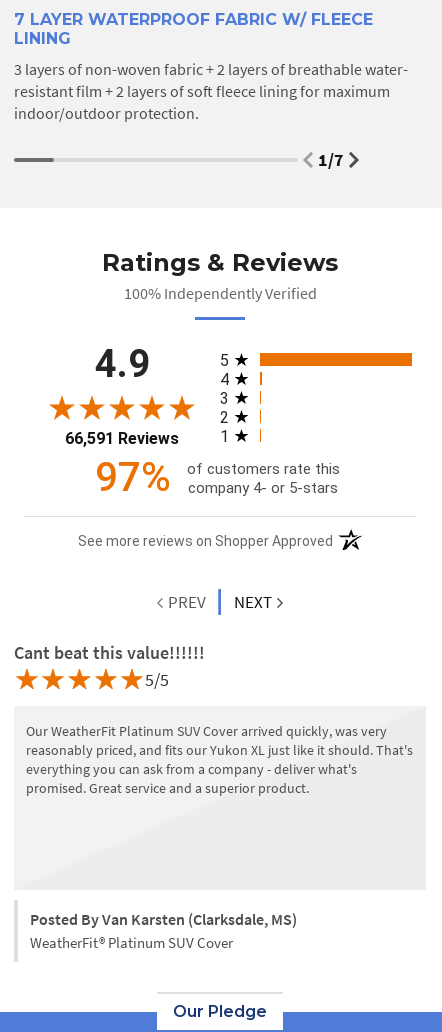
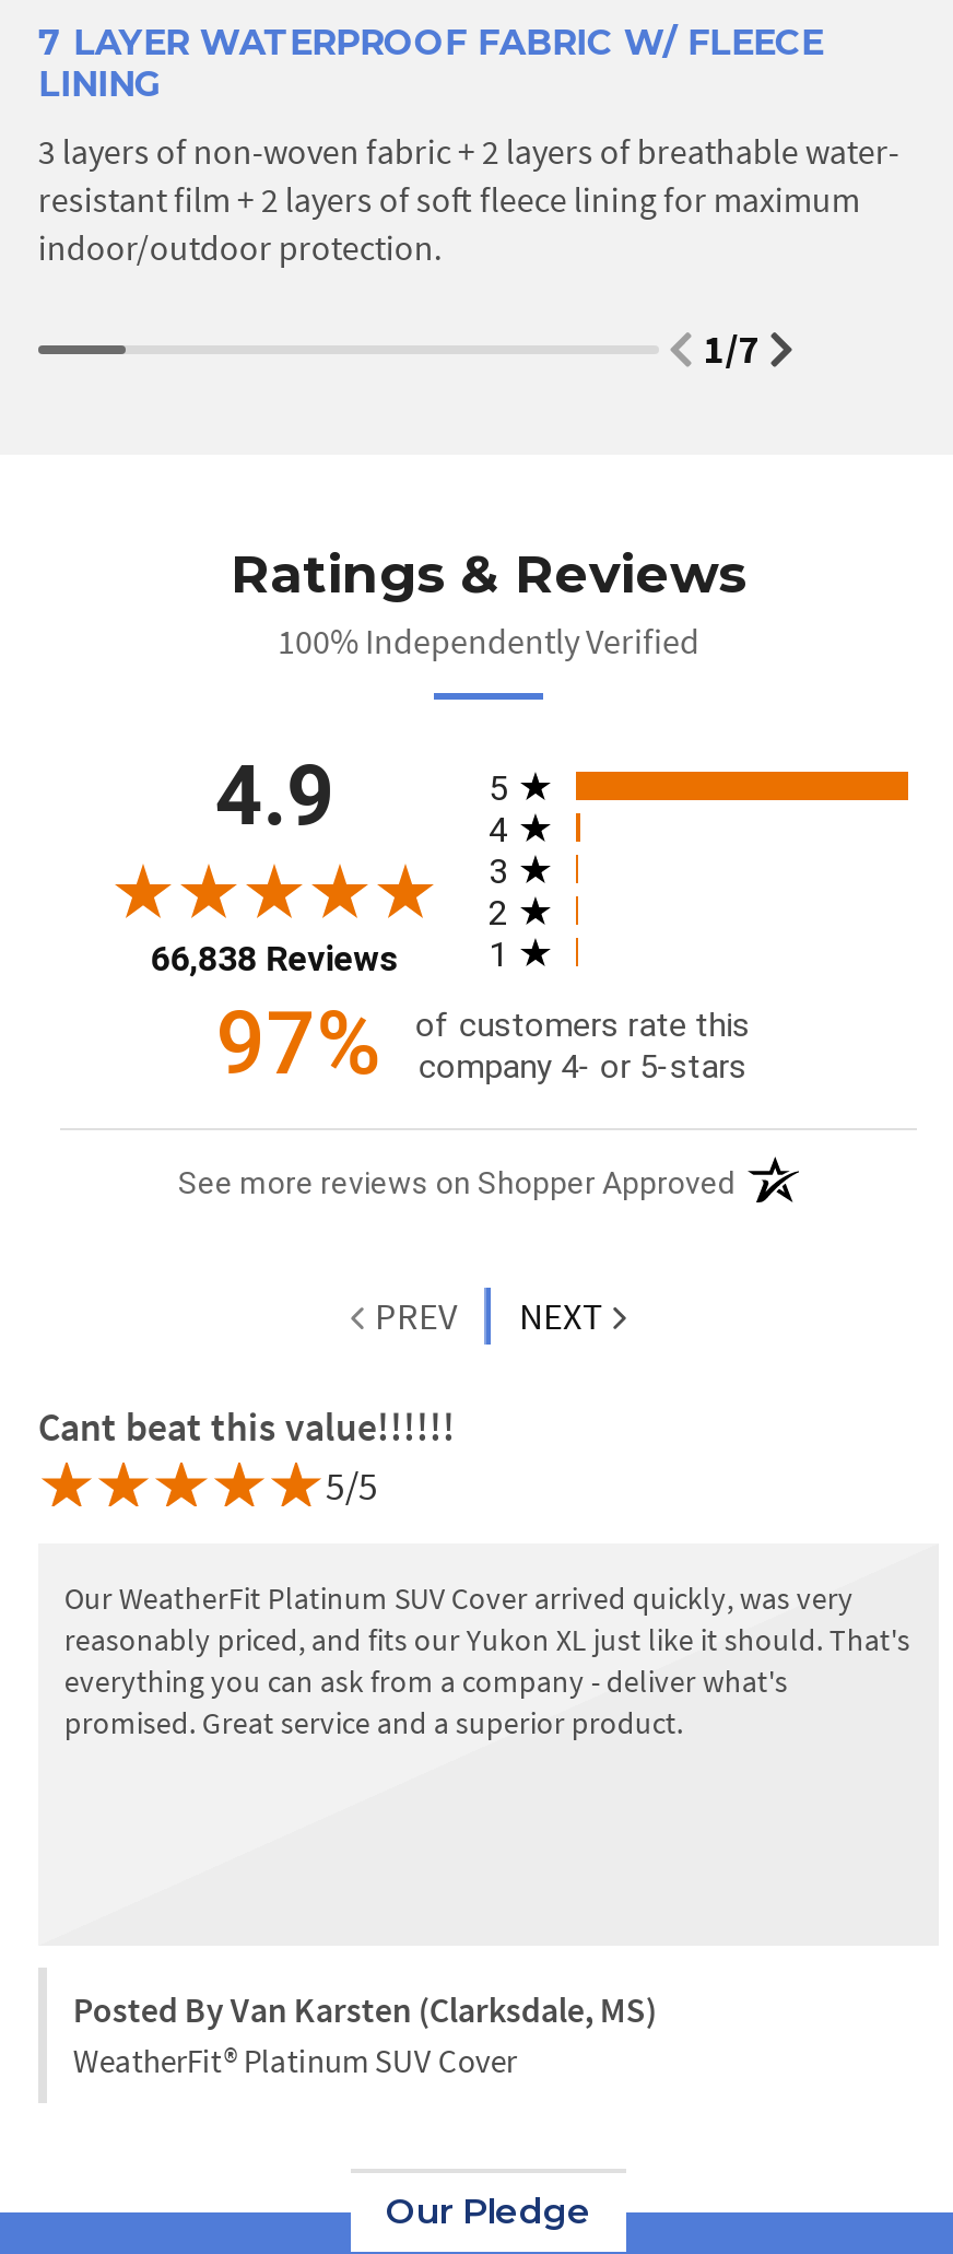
- 66,591 Reviews
+ 66,838 Reviews
